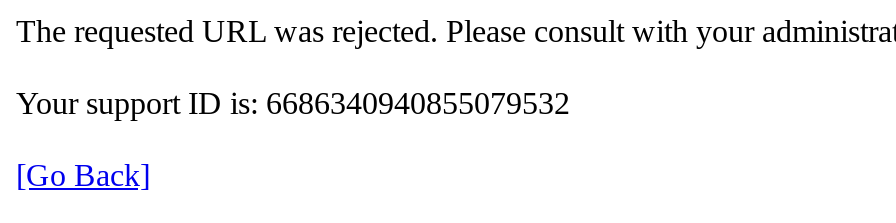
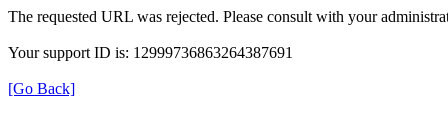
- Your support ID is: 6686340940855079532
+ Your support ID is: 12999736863264387691
